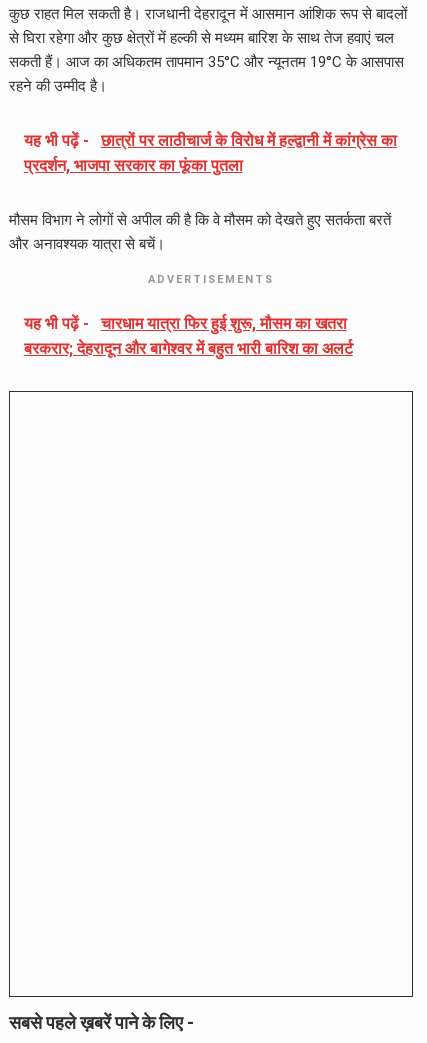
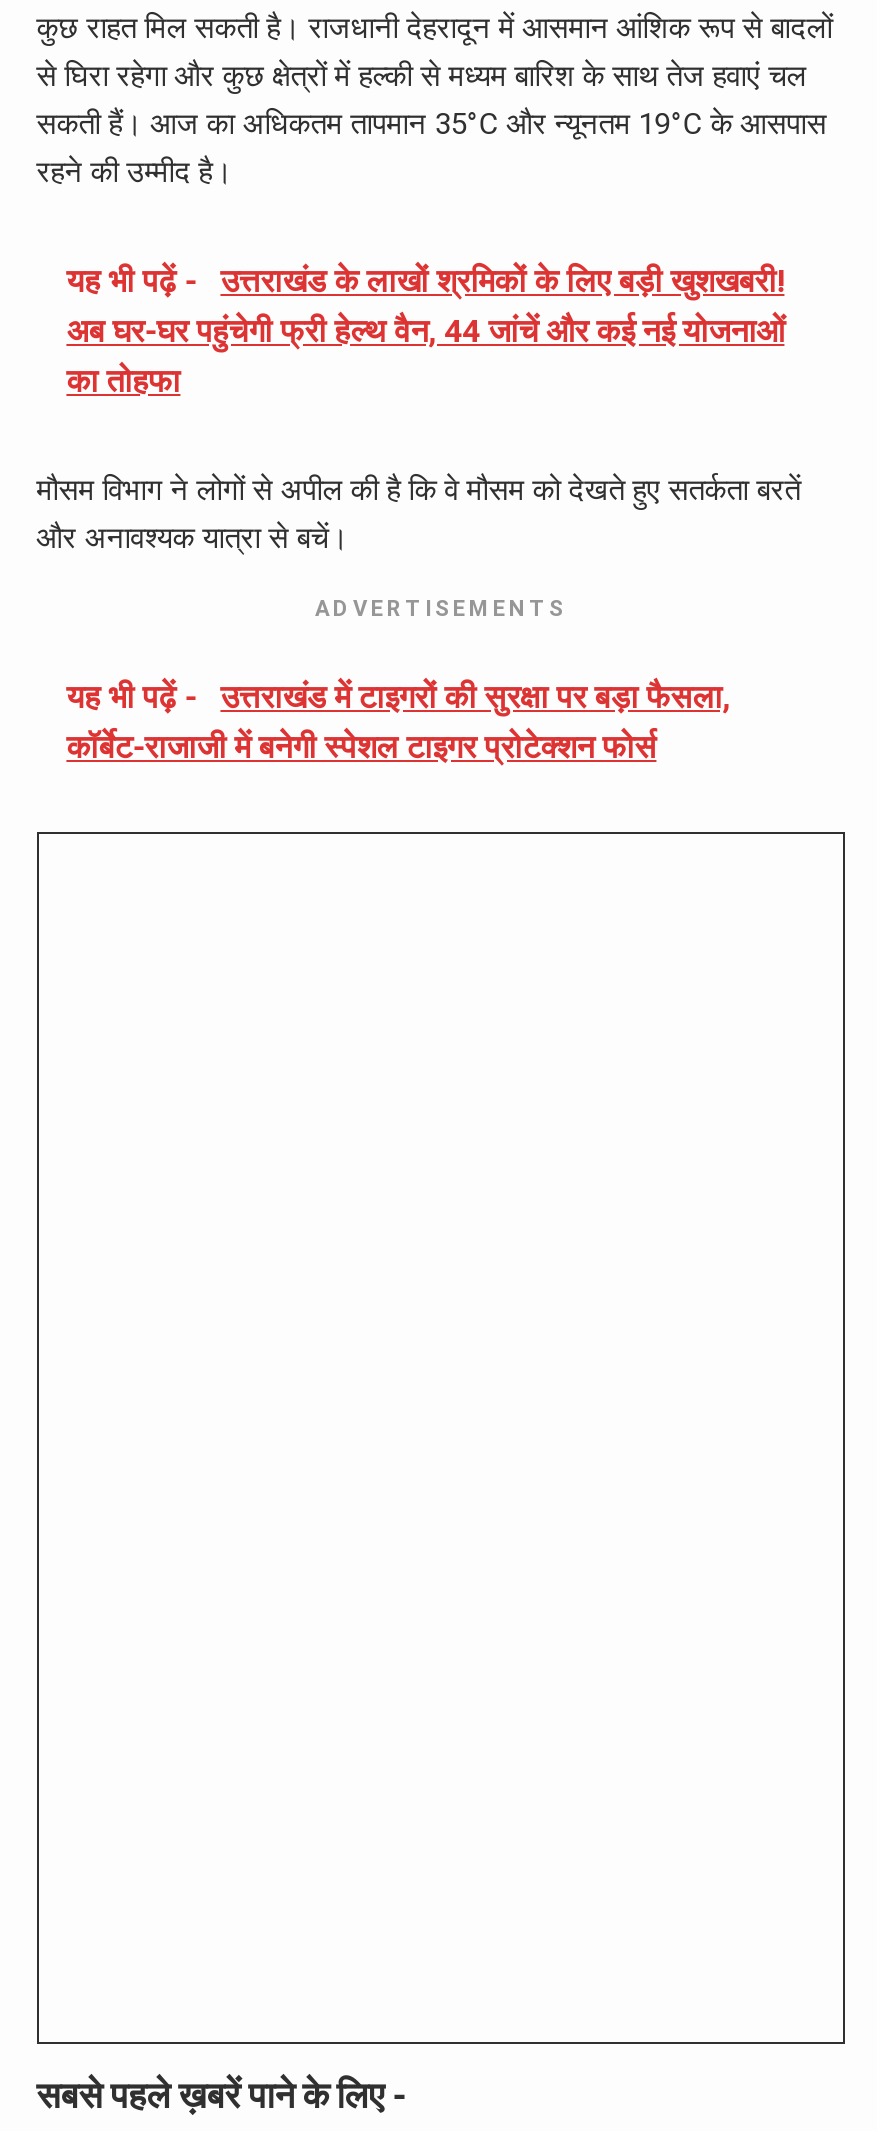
- यह भी पढ़ें - छात्रों पर लाठीचार्ज के विरोध में हल्द्वानी में कांग्रेस का
- प्रदर्शन, भाजपा सरकार का फूंका पुतला
+ यह भी पढ़ें - उत्तराखंड के लाखों श्रमिकों के लिए बड़ी खुशखबरी!
+ अब घर-घर पहुंचेगी फ्री हेल्थ वैन, 44 जांचें और कई नई योजनाओं
+ का तोहफा

- यह भी पढ़ें - चारधाम यात्रा फिर हुई शुरू, मौसम का खतरा
- बरकरार; देहरादून और बागेश्वर में बहुत भारी बारिश का अलर्ट
+ यह भी पढ़ें - उत्तराखंड में टाइगरों की सुरक्षा पर बड़ा फैसला,
+ कॉर्बेट-राजाजी में बनेगी स्पेशल टाइगर प्रोटेक्शन फोर्स
